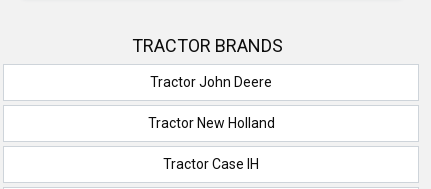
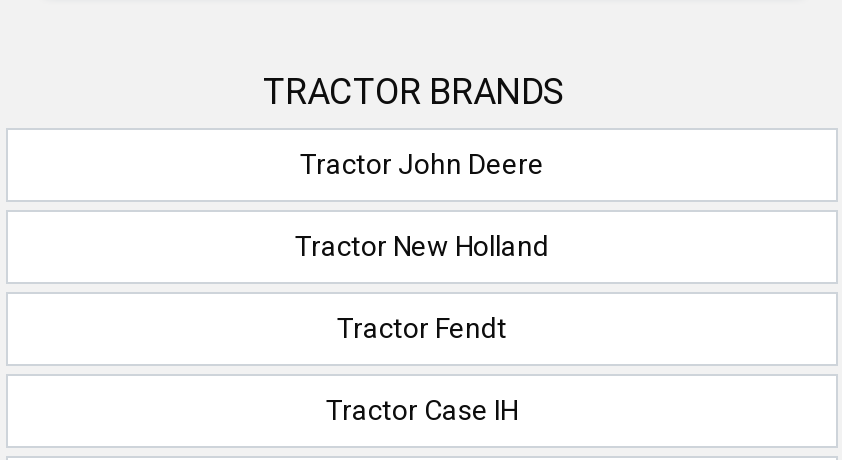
+ Tractor Fendt
